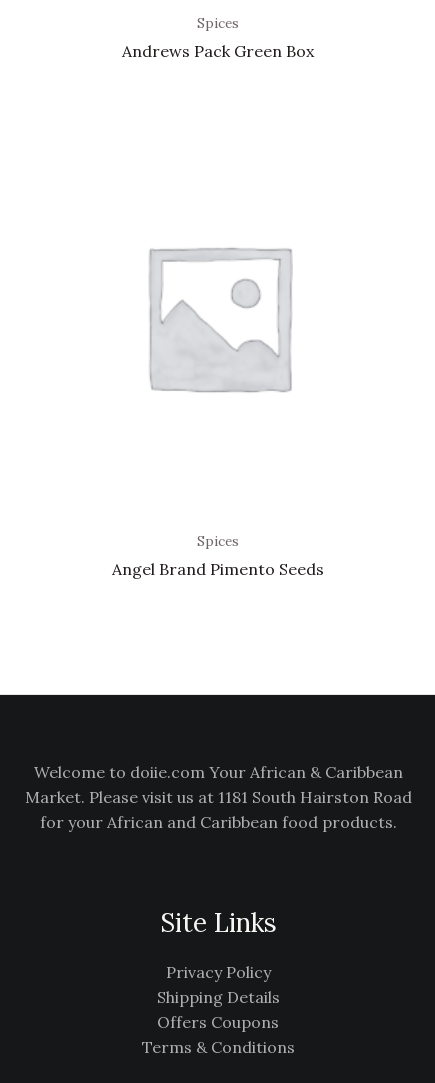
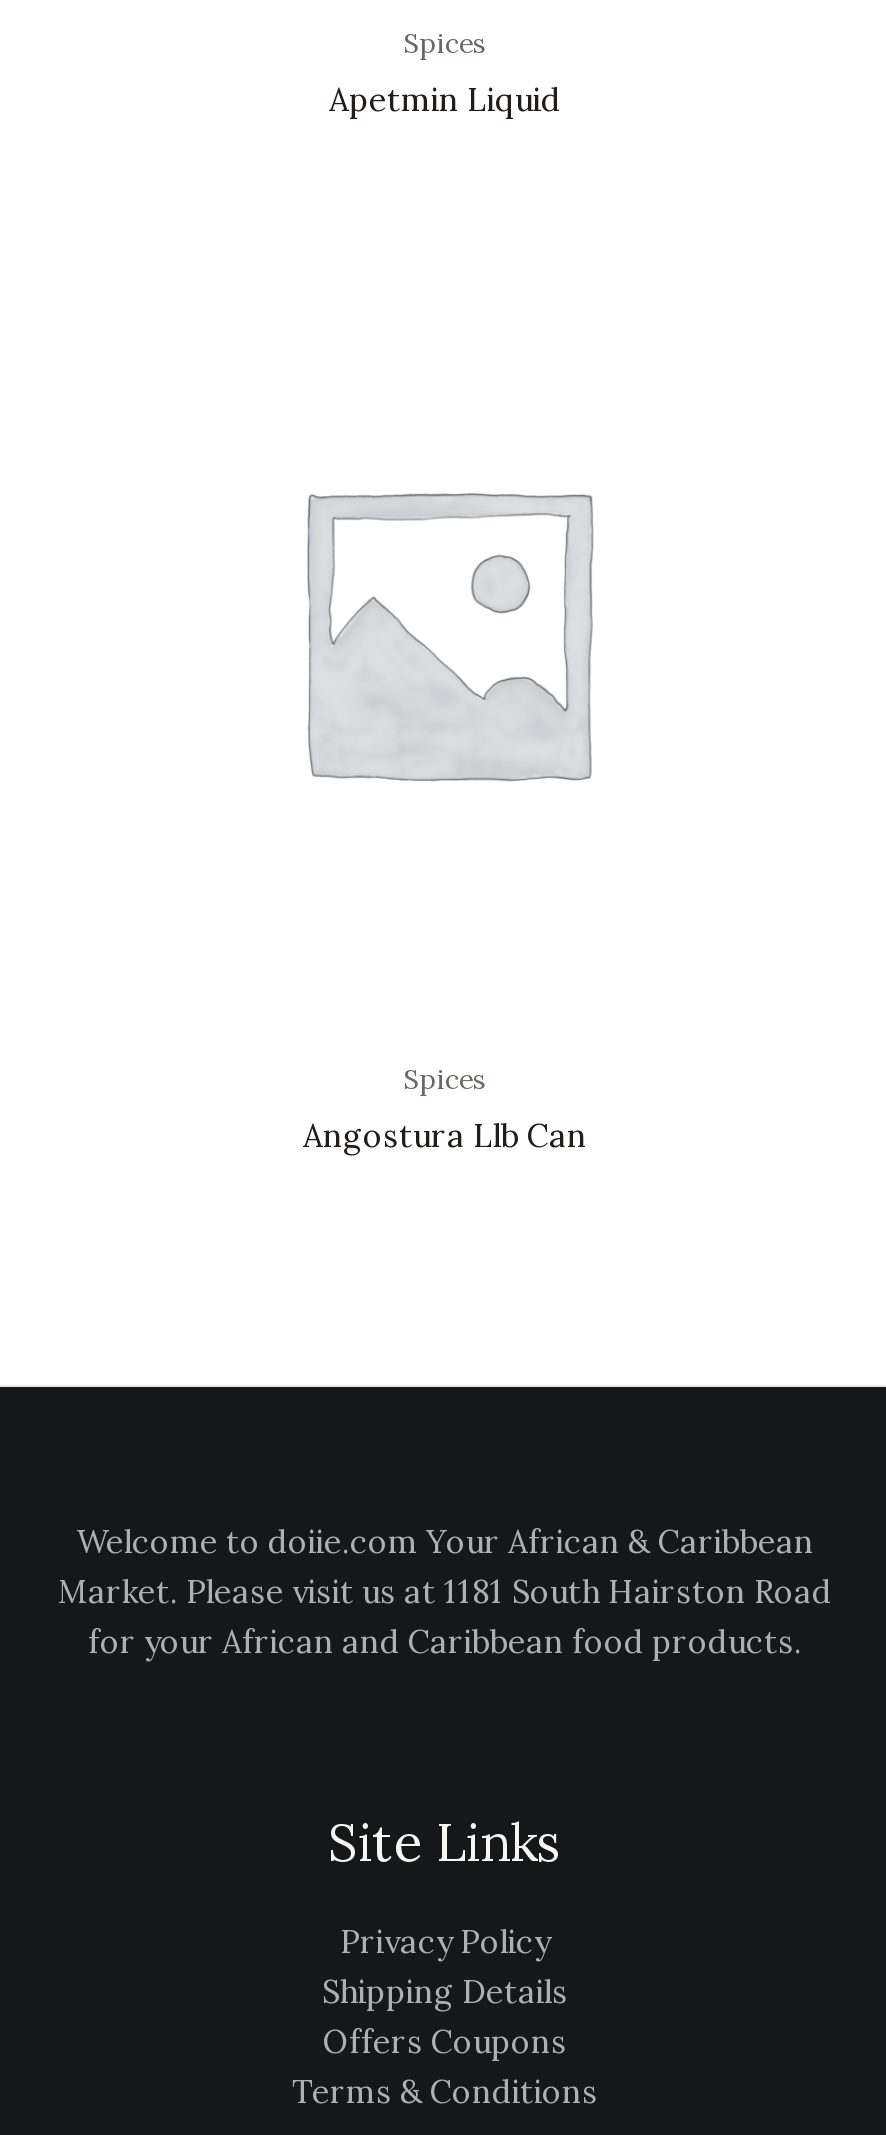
- Andrews Pack Green Box
+ Apetmin Liquid

- Angel Brand Pimento Seeds
+ Angostura Llb Can
